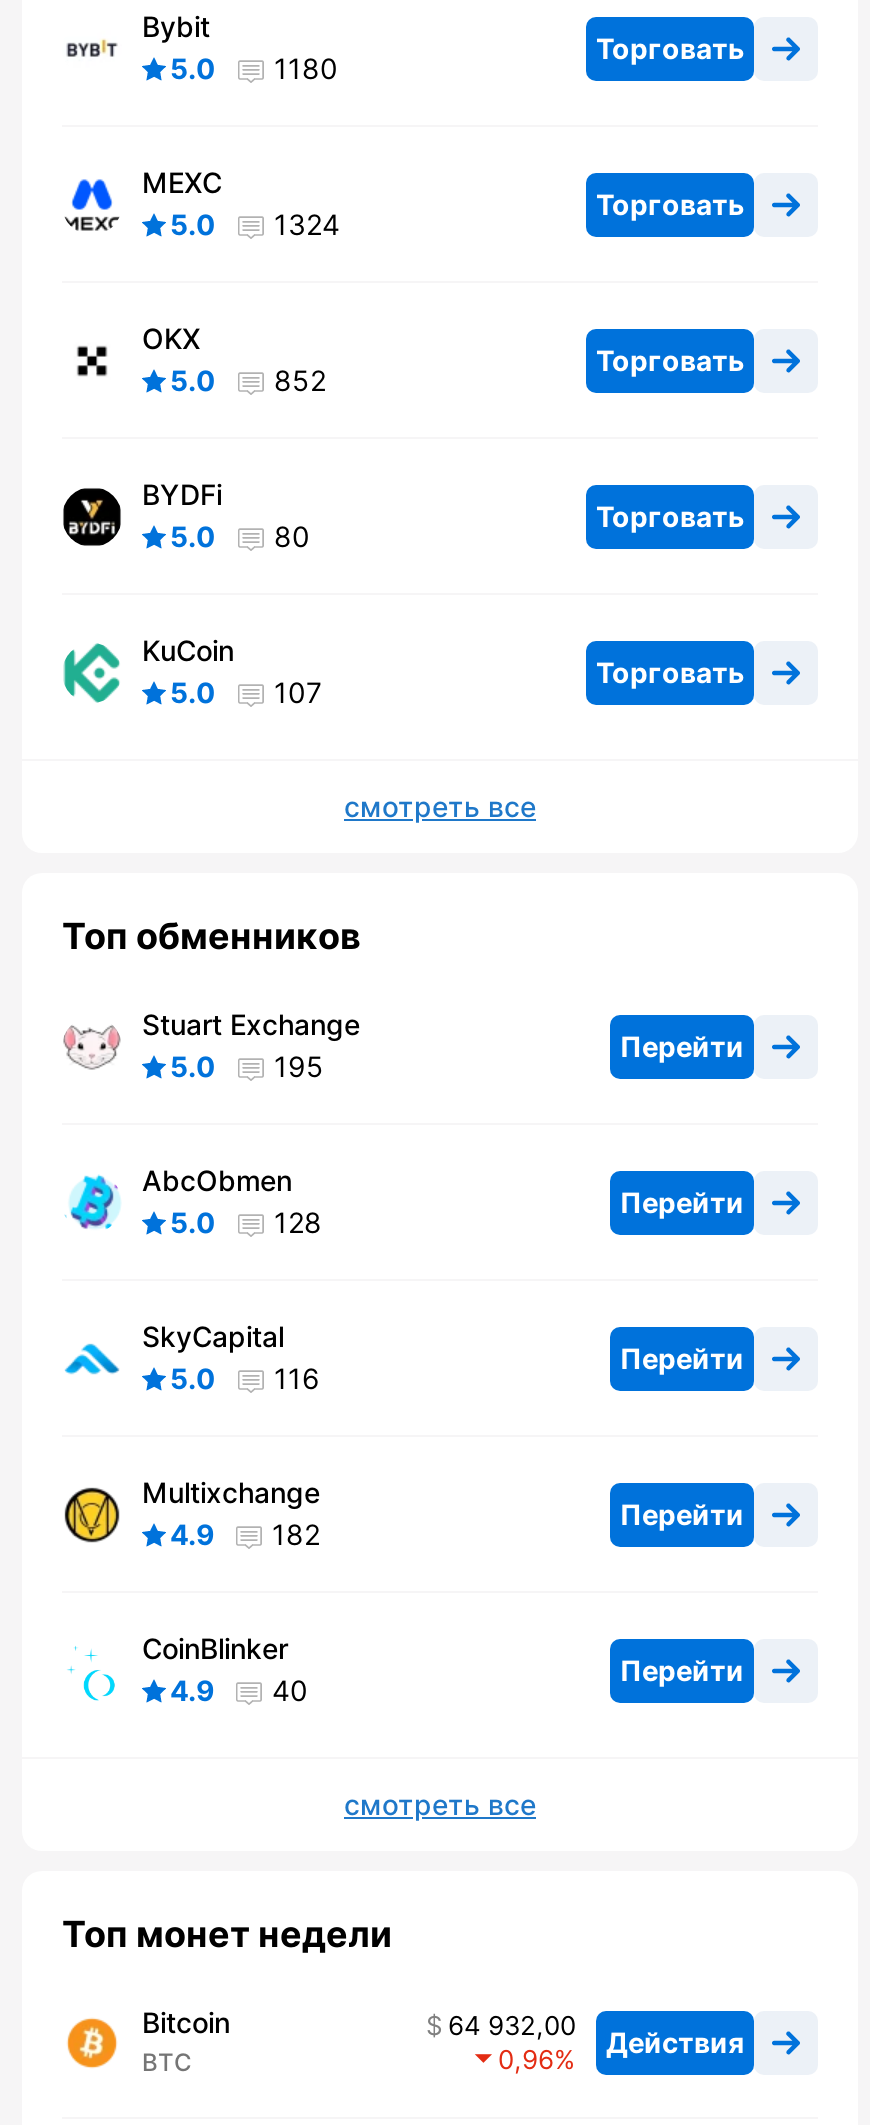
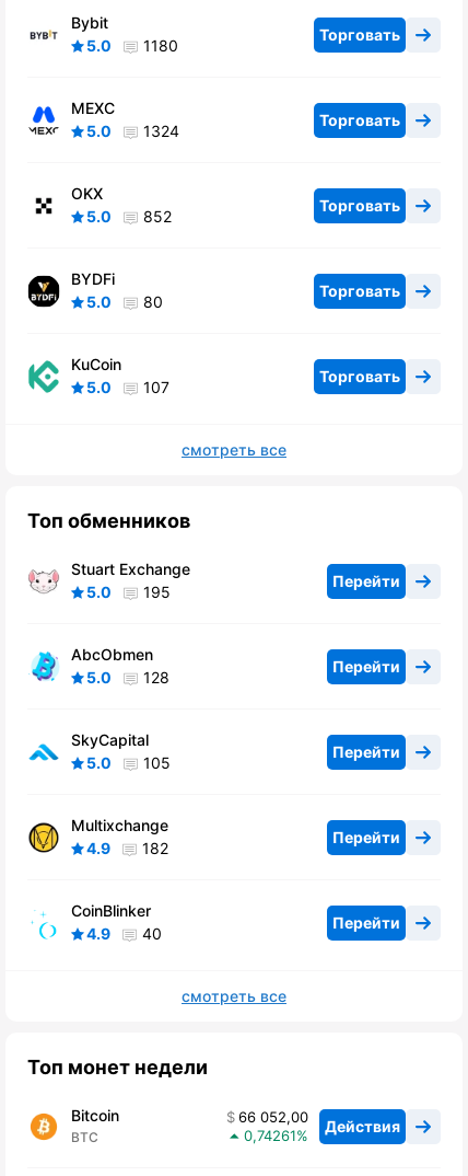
- 5.0 116
+ 5.0 105

- 64 932,00 Действия
+ 66 052,00 Действия

- 0,96
+ 0,74261
